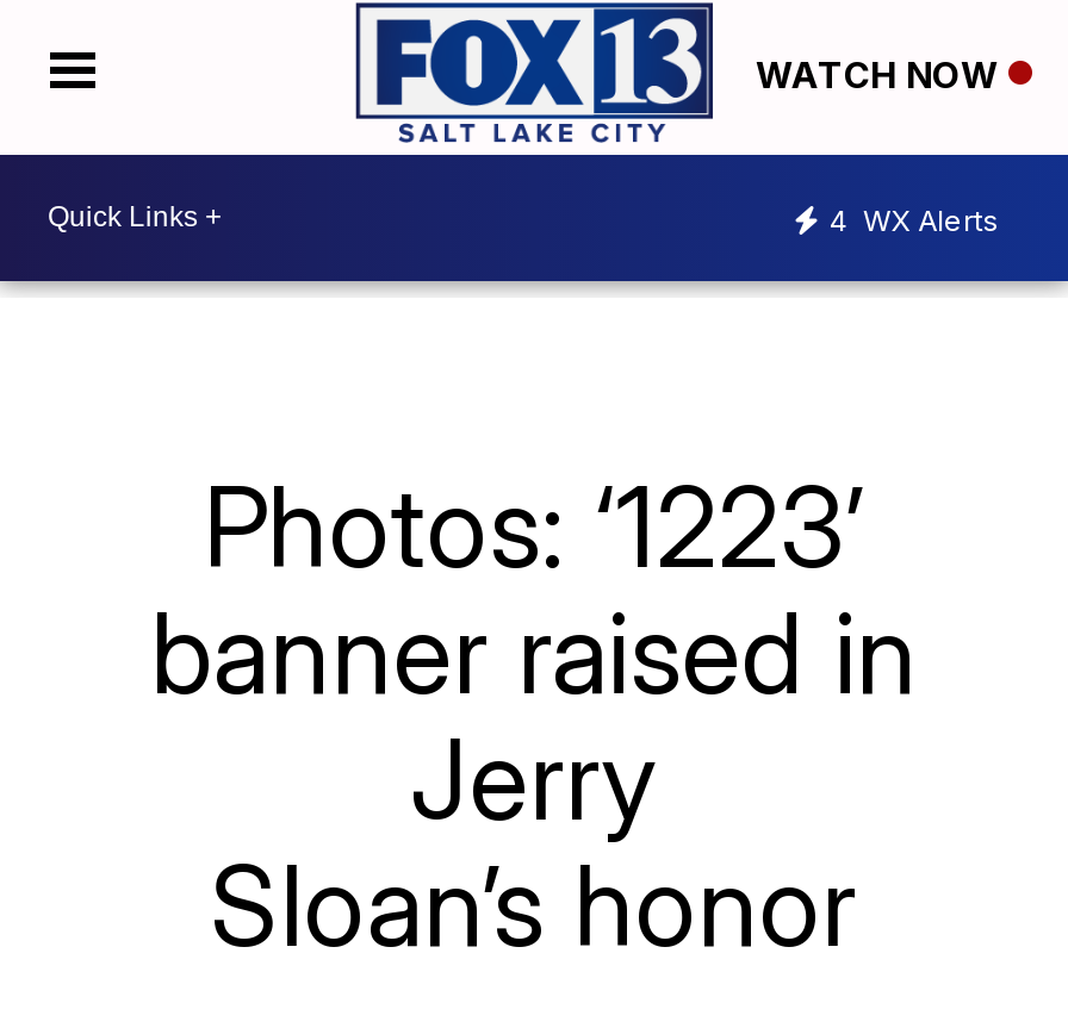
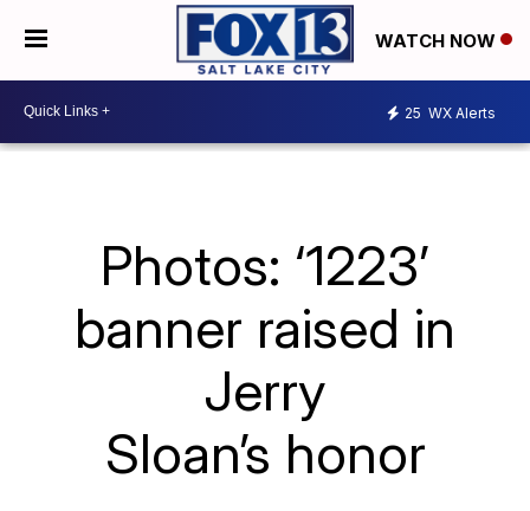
- 4 WX Alerts
+ 25 WX Alerts
